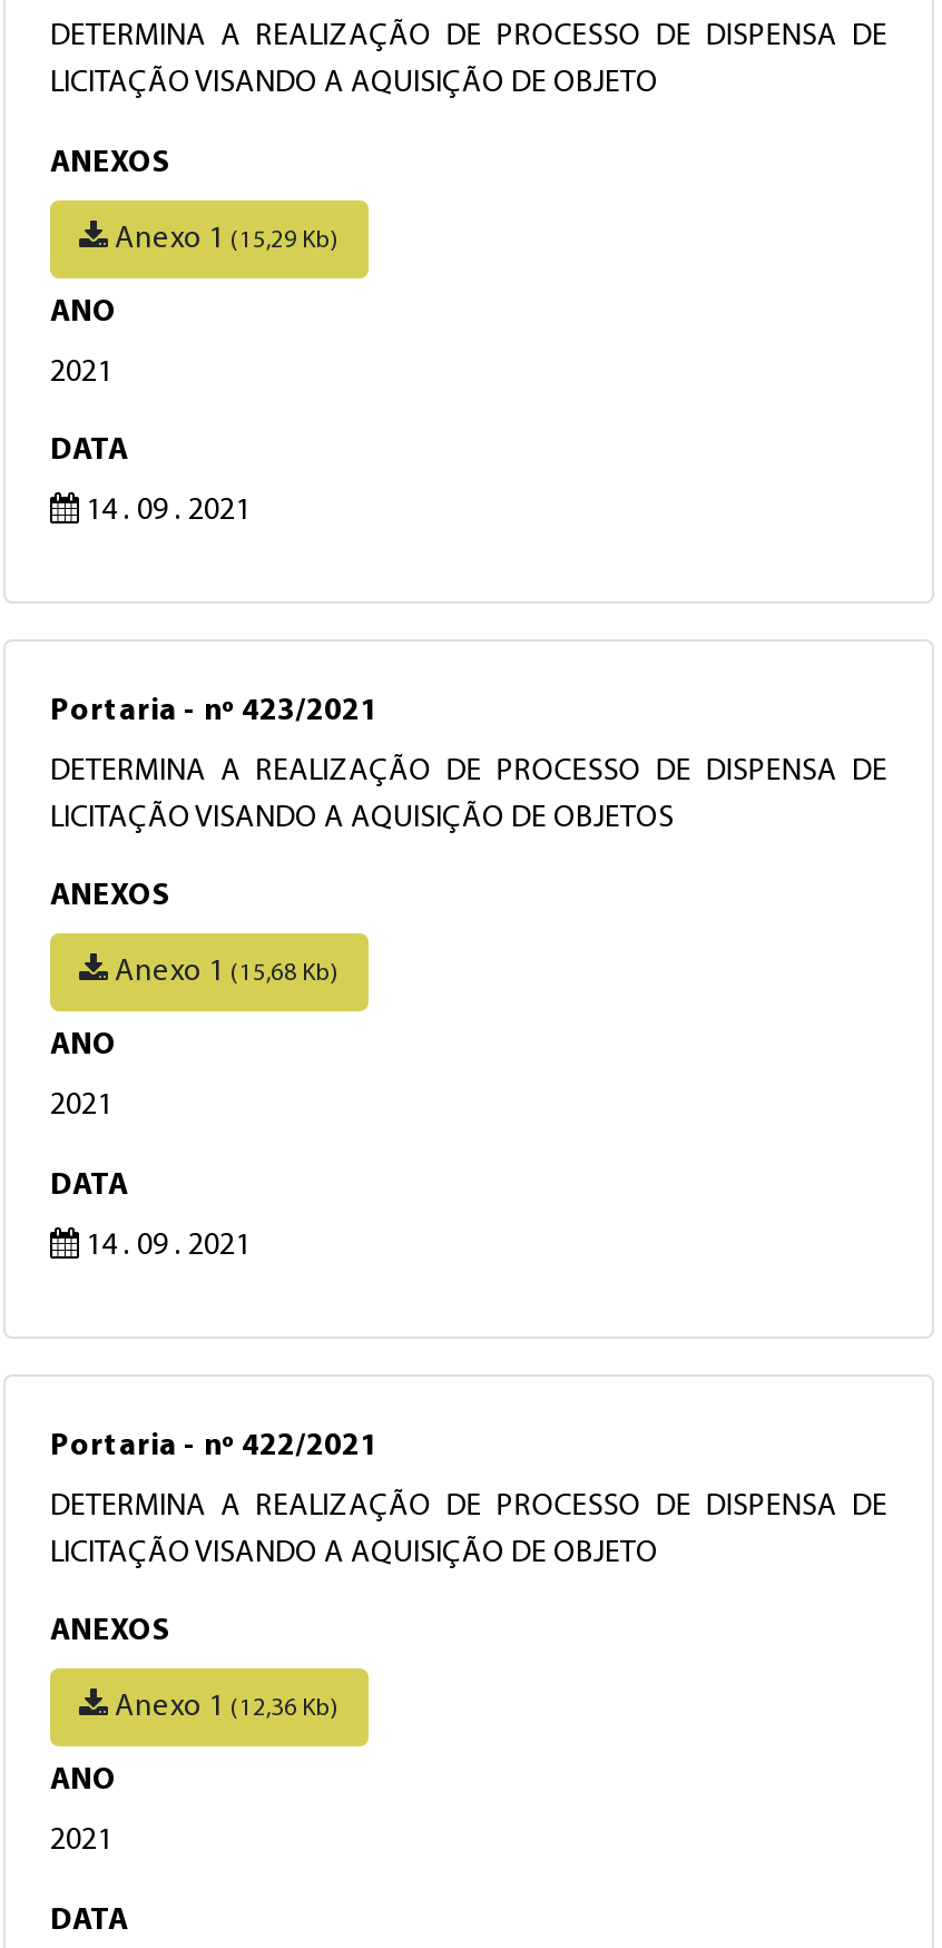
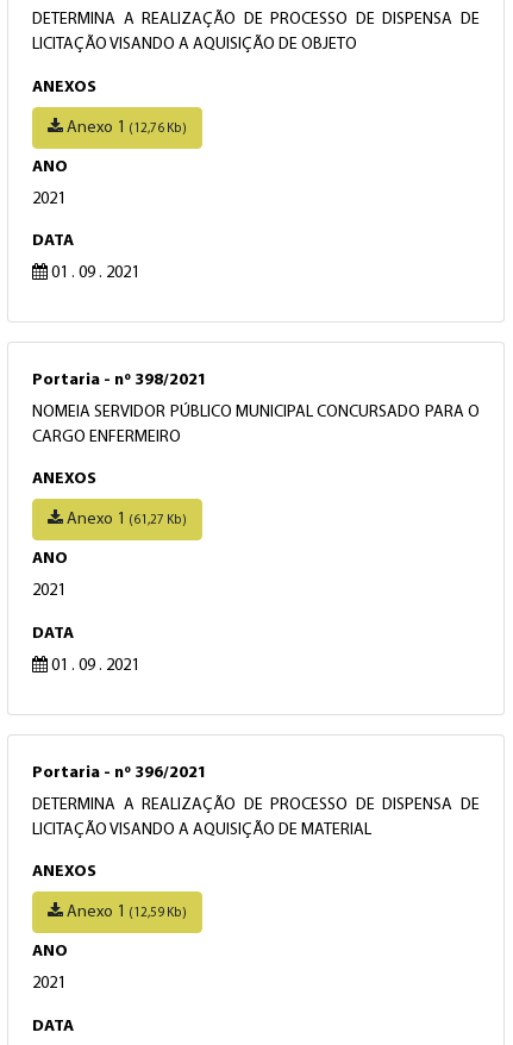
- Anexo 1 (15,29 Kb)
+ Anexo 1 (12,76 Kb)

- 14 . 09 . 2021
+ 01 . 09 . 2021

- Portaria - nº 423/2021
+ Portaria - nº 398/2021

- DETERMINA A REALIZAÇÃO DE PROCESSO DE DISPENSA DE
- LICITAÇÃO VISANDO A AQUISIÇÃO DE OBJETOS
+ NOMEIA SERVIDOR PÚBLICO MUNICIPAL CONCURSADO PARA O
+ CARGO ENFERMEIRO

- Anexo 1 (15,68 Kb)
+ Anexo 1 (61,27 Kb)

- 14 . 09 . 2021
+ 01 . 09 . 2021

- Portaria - nº 422/2021
+ Portaria - nº 396/2021

- LICITAÇÃO VISANDO A AQUISIÇÃO DE OBJETO
+ LICITAÇÃO VISANDO A AQUISIÇÃO DE MATERIAL

- Anexo 1 (12,36 Kb)
+ Anexo 1 (12,59 Kb)
